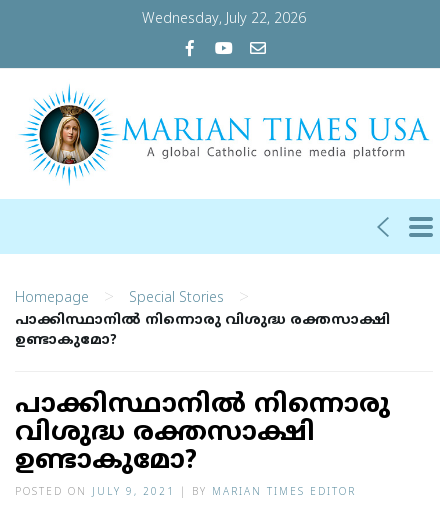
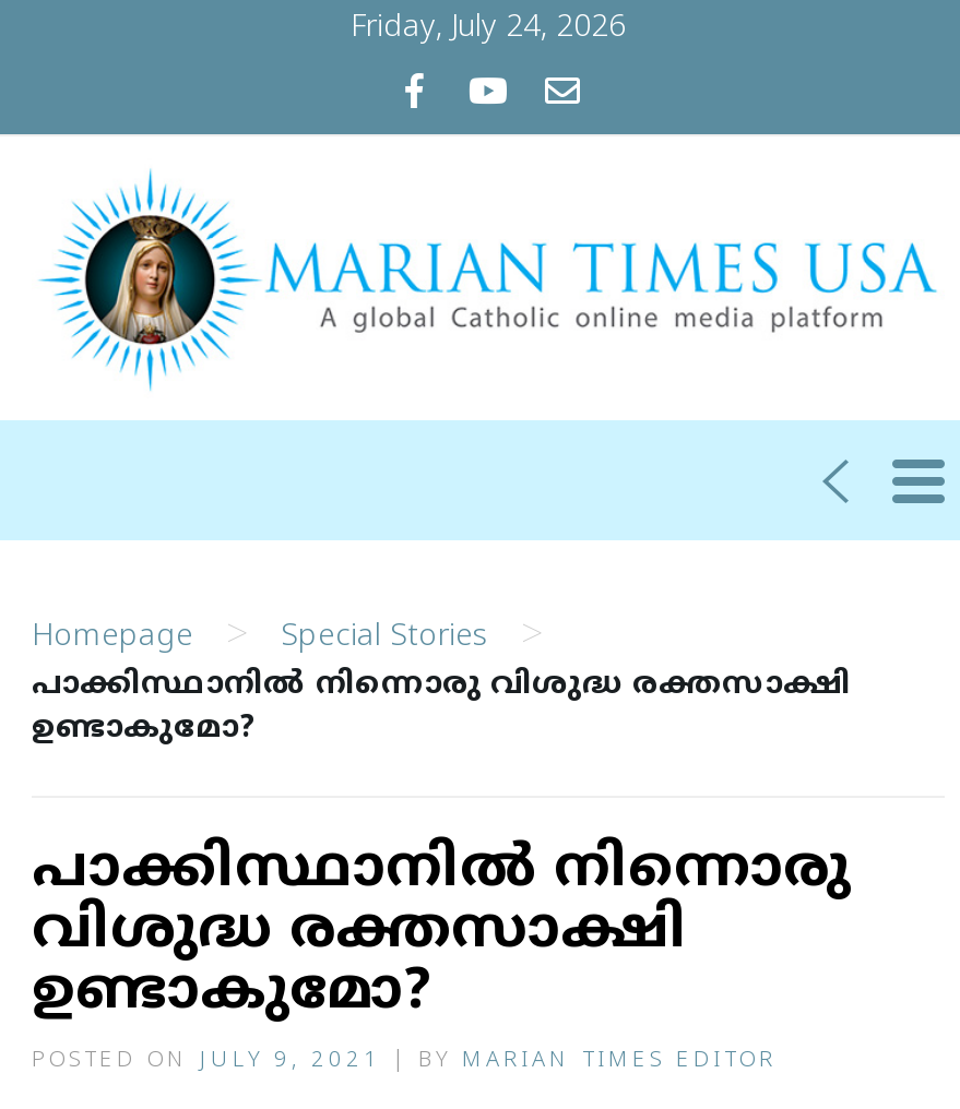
- Wednesday, July 22, 2026
+ Friday, July 24, 2026
